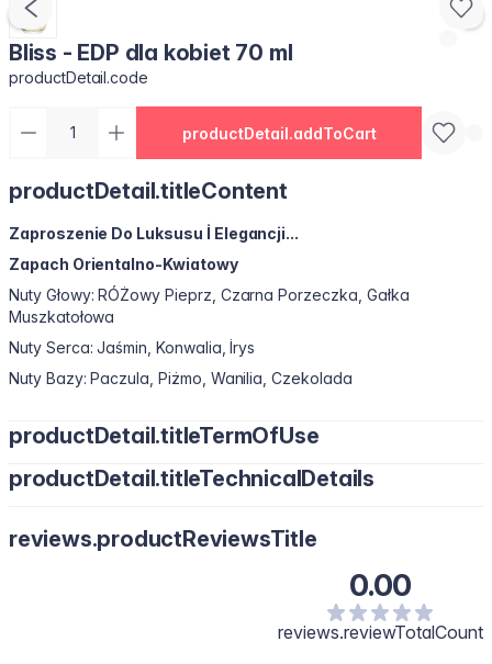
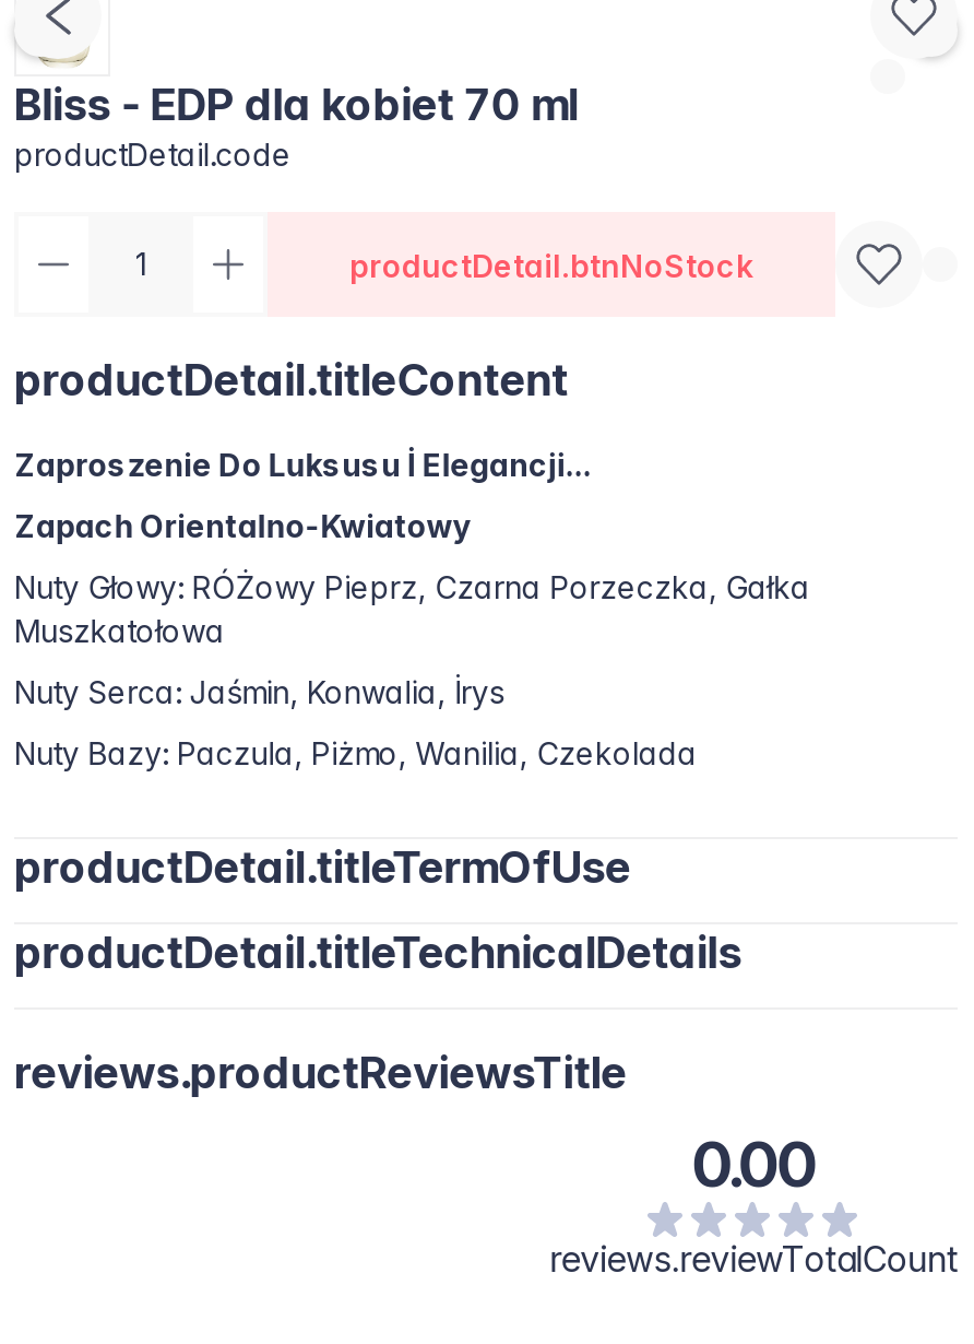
- productDetail.addToCart
+ productDetail.btnNoStock
